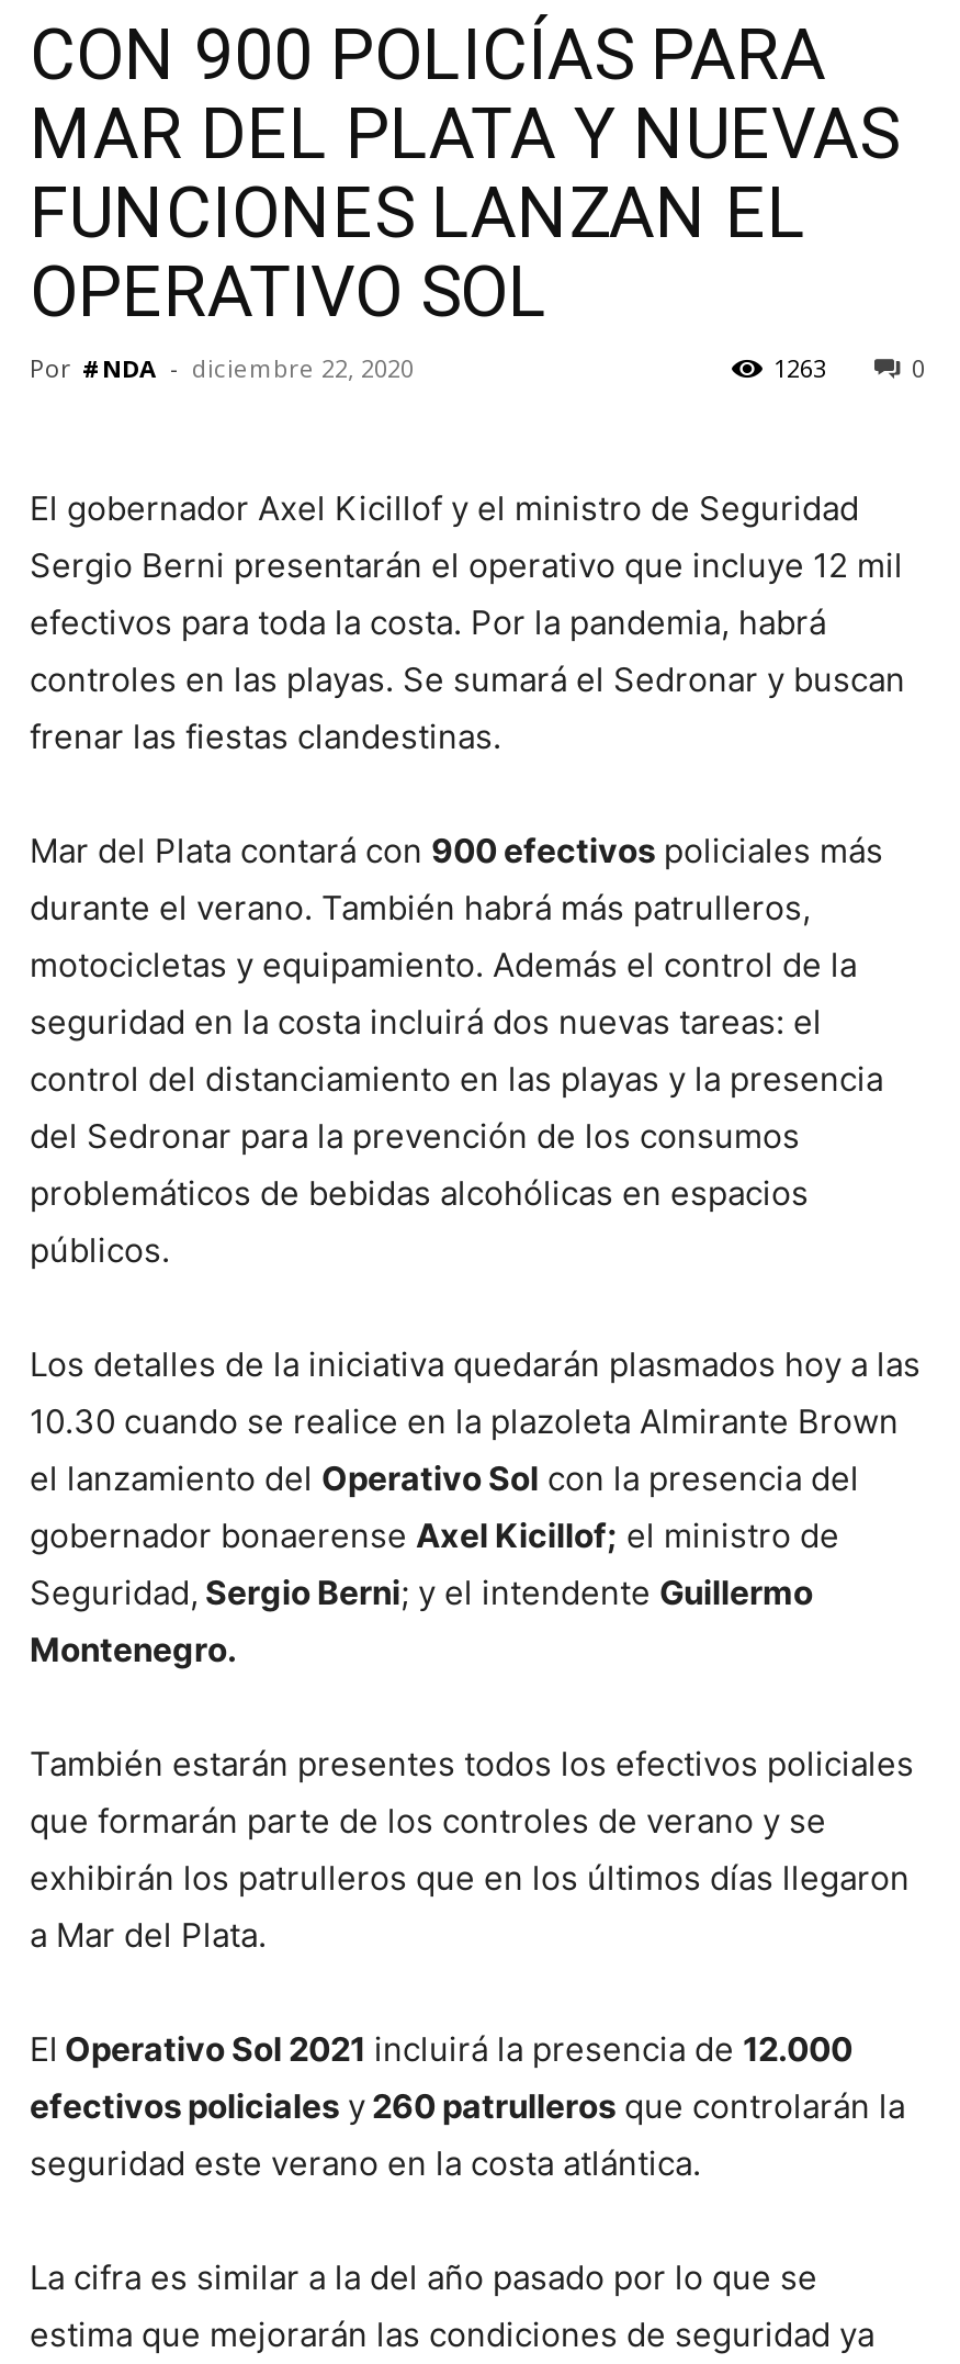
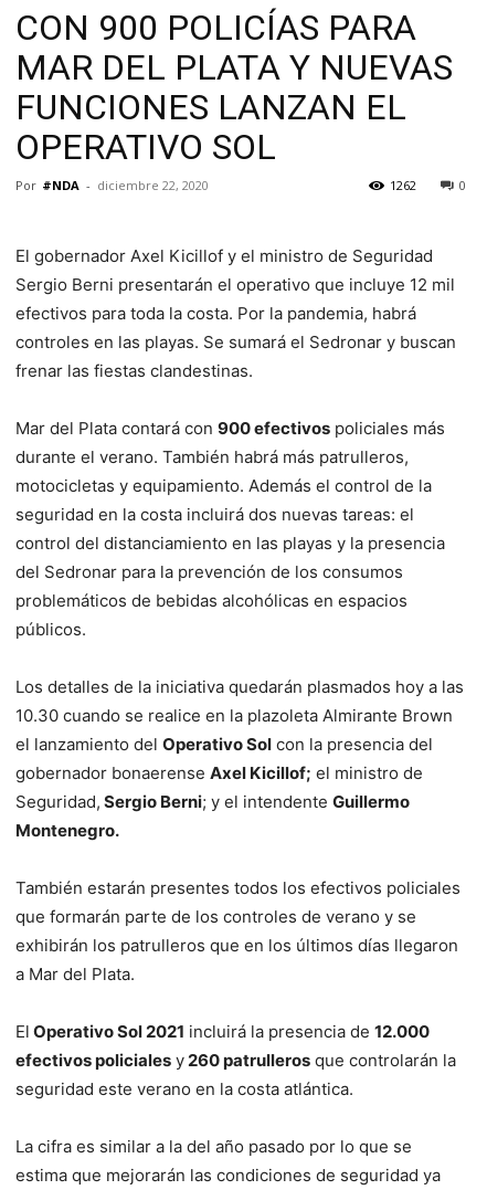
- 1263
+ 1262
